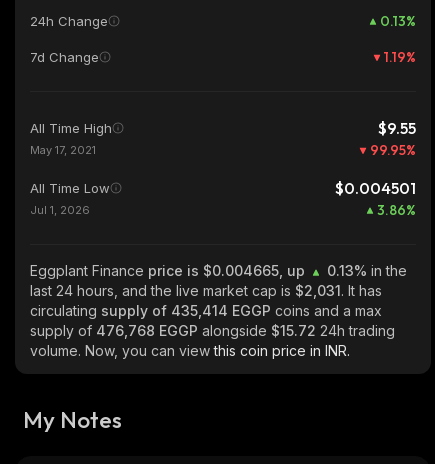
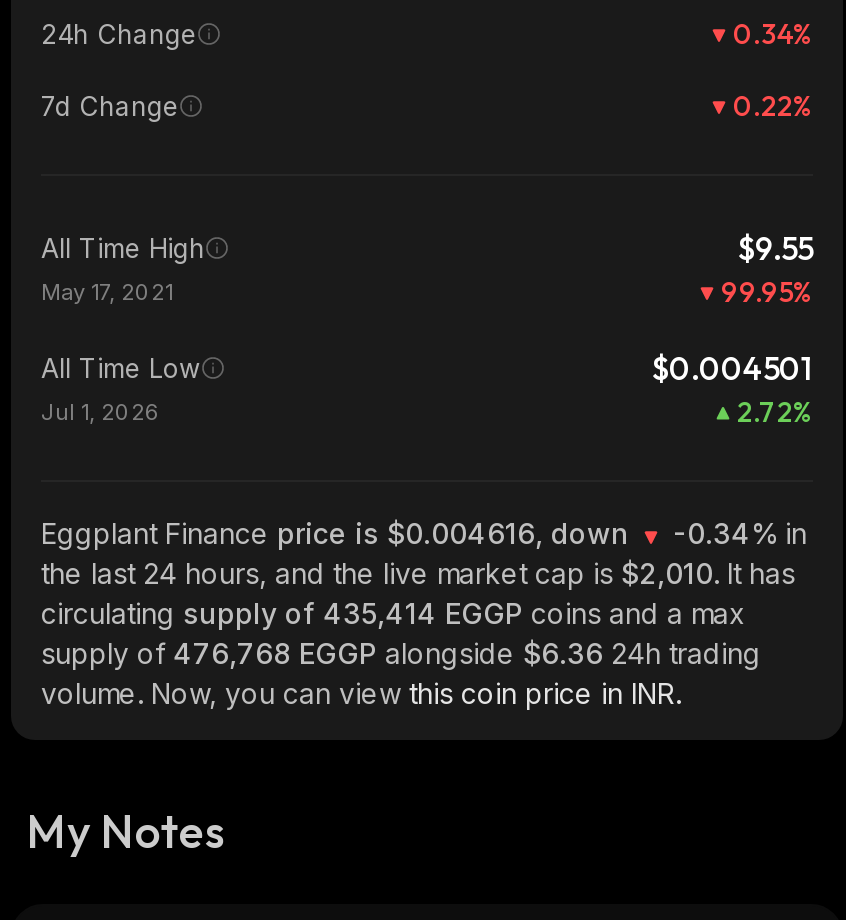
- 0.13%
+ 0.34%

- 1.19%
+ 0.22%

- 3.86%
+ 2.72%

- Eggplant Finance price is $0.004665, up
- 0.13% in the
- last 24 hours, and the live market cap is $2,031. It has
+ Eggplant Finance price is $0.004616, down
+ -0.34% in
+ the last 24 hours, and the live market cap is $2,010. It has

- supply of 476,768 EGGP alongside $15.72 24h trading
+ supply of 476,768 EGGP alongside $6.36 24h trading
